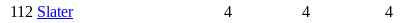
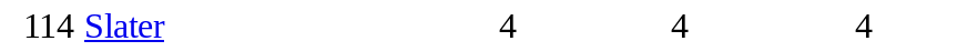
- 112 Slater
+ 114 Slater
